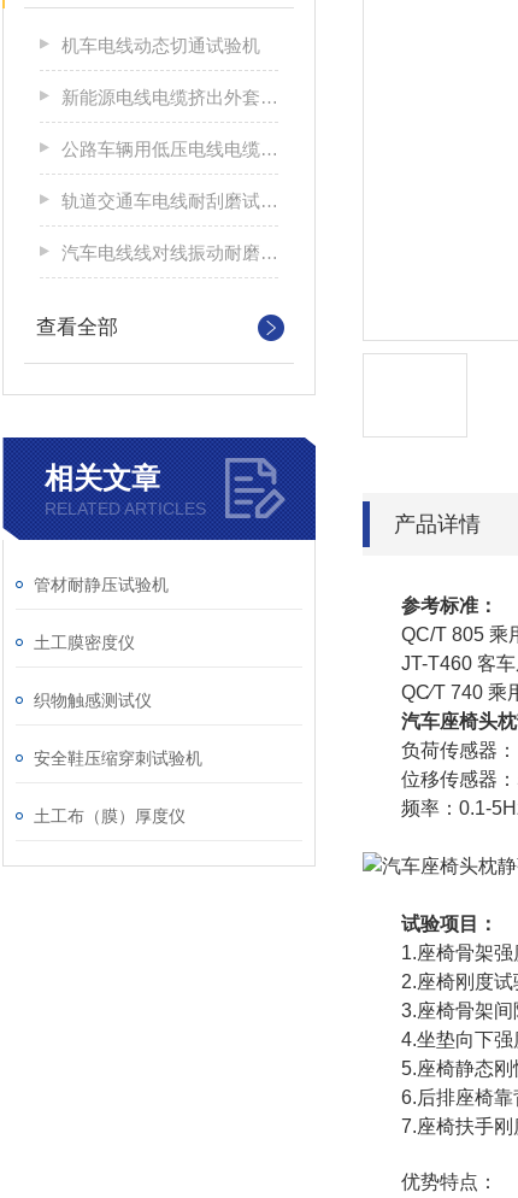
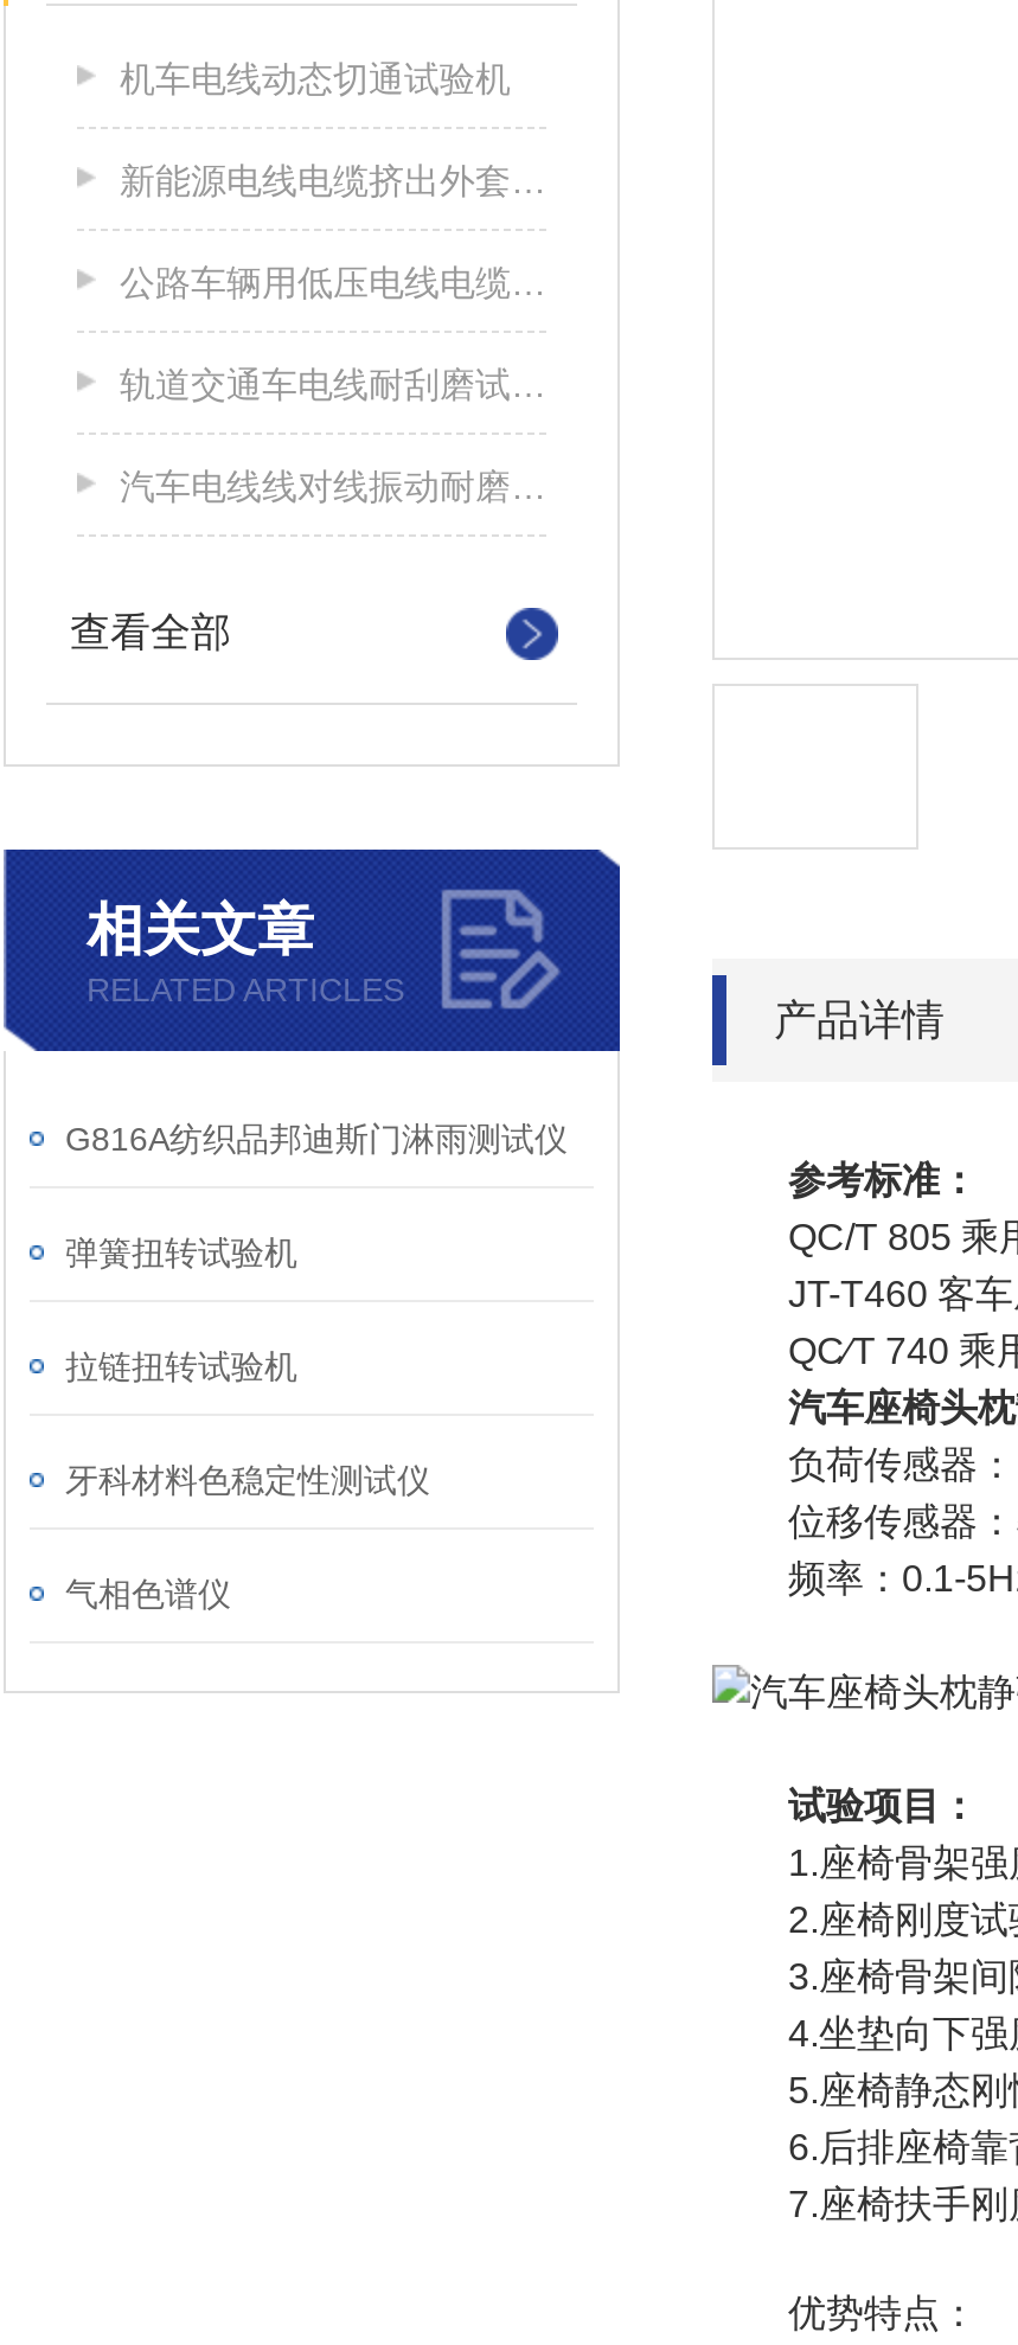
- 管材耐静压试验机
+ G816A纺织品邦迪斯门淋雨测试仪

- 土工膜密度仪
+ 弹簧扭转试验机

- 织物触感测试仪
+ 拉链扭转试验机

- 安全鞋压缩穿刺试验机
+ 牙科材料色稳定性测试仪

- 土工布（膜）厚度仪
+ 气相色谱仪
